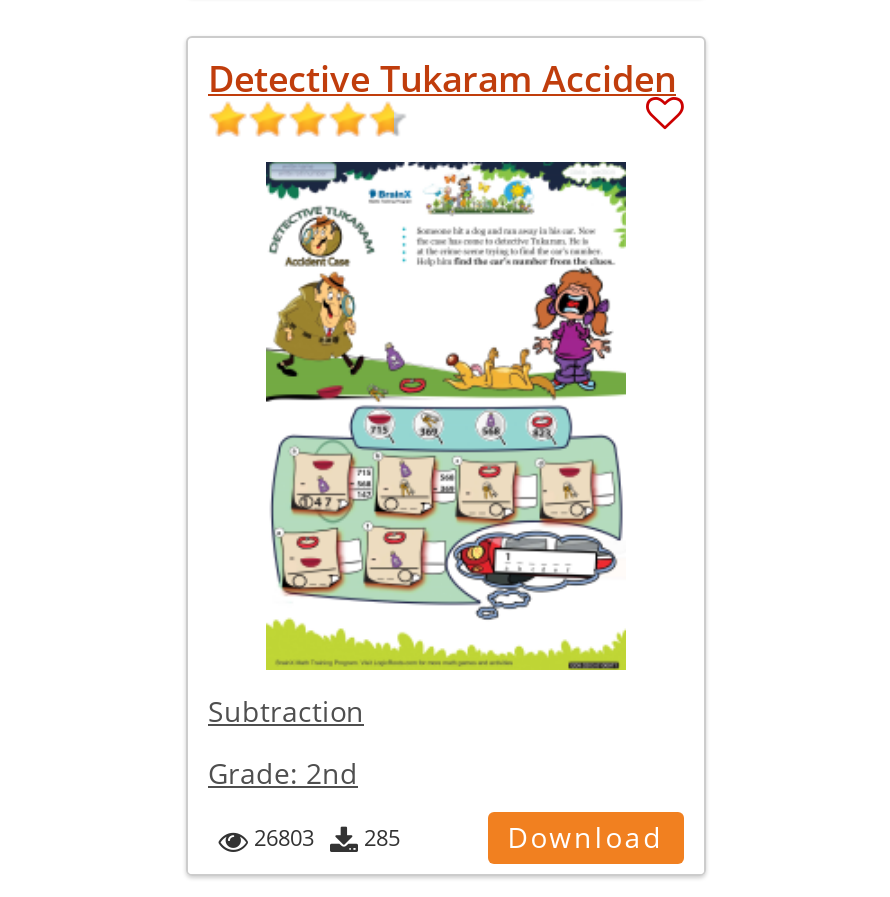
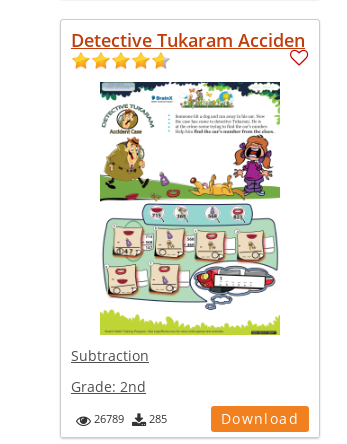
- 26803 285
+ 26789 285
